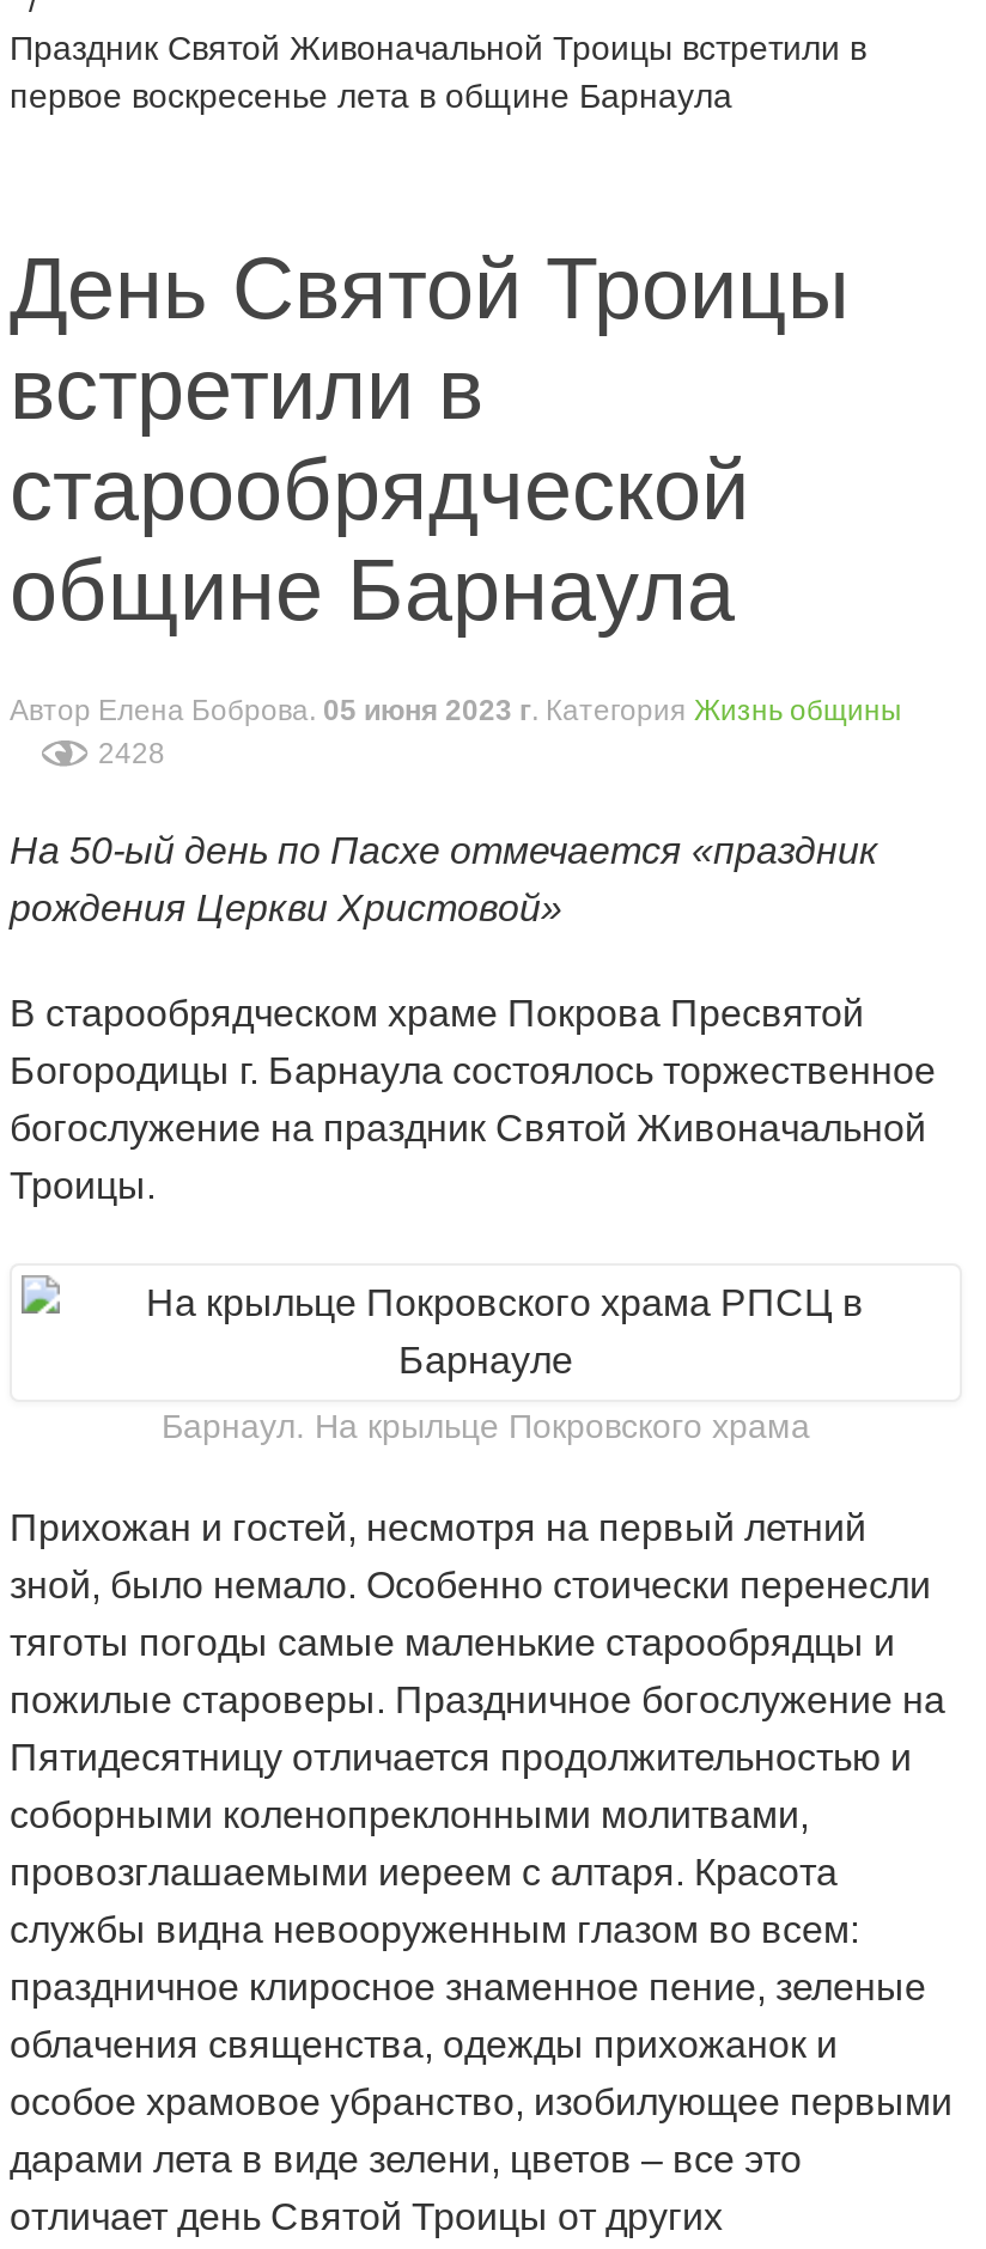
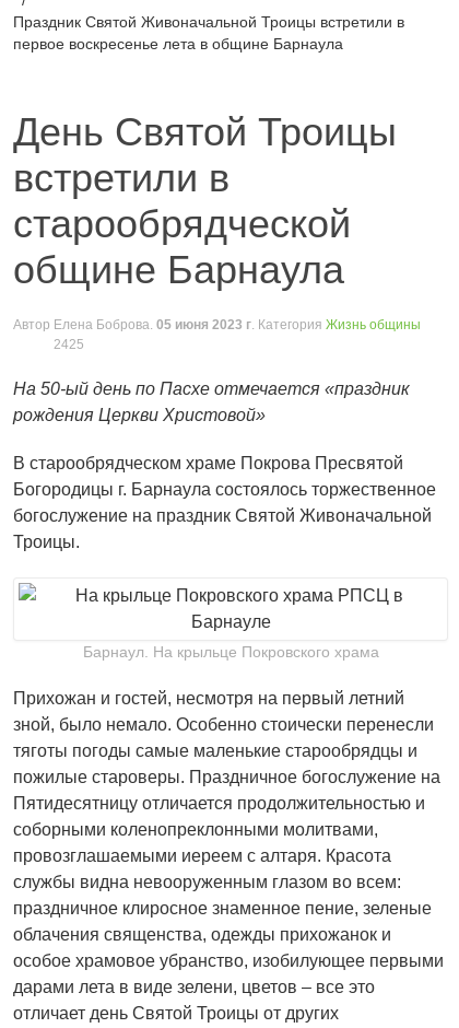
- 2428
+ 2425
